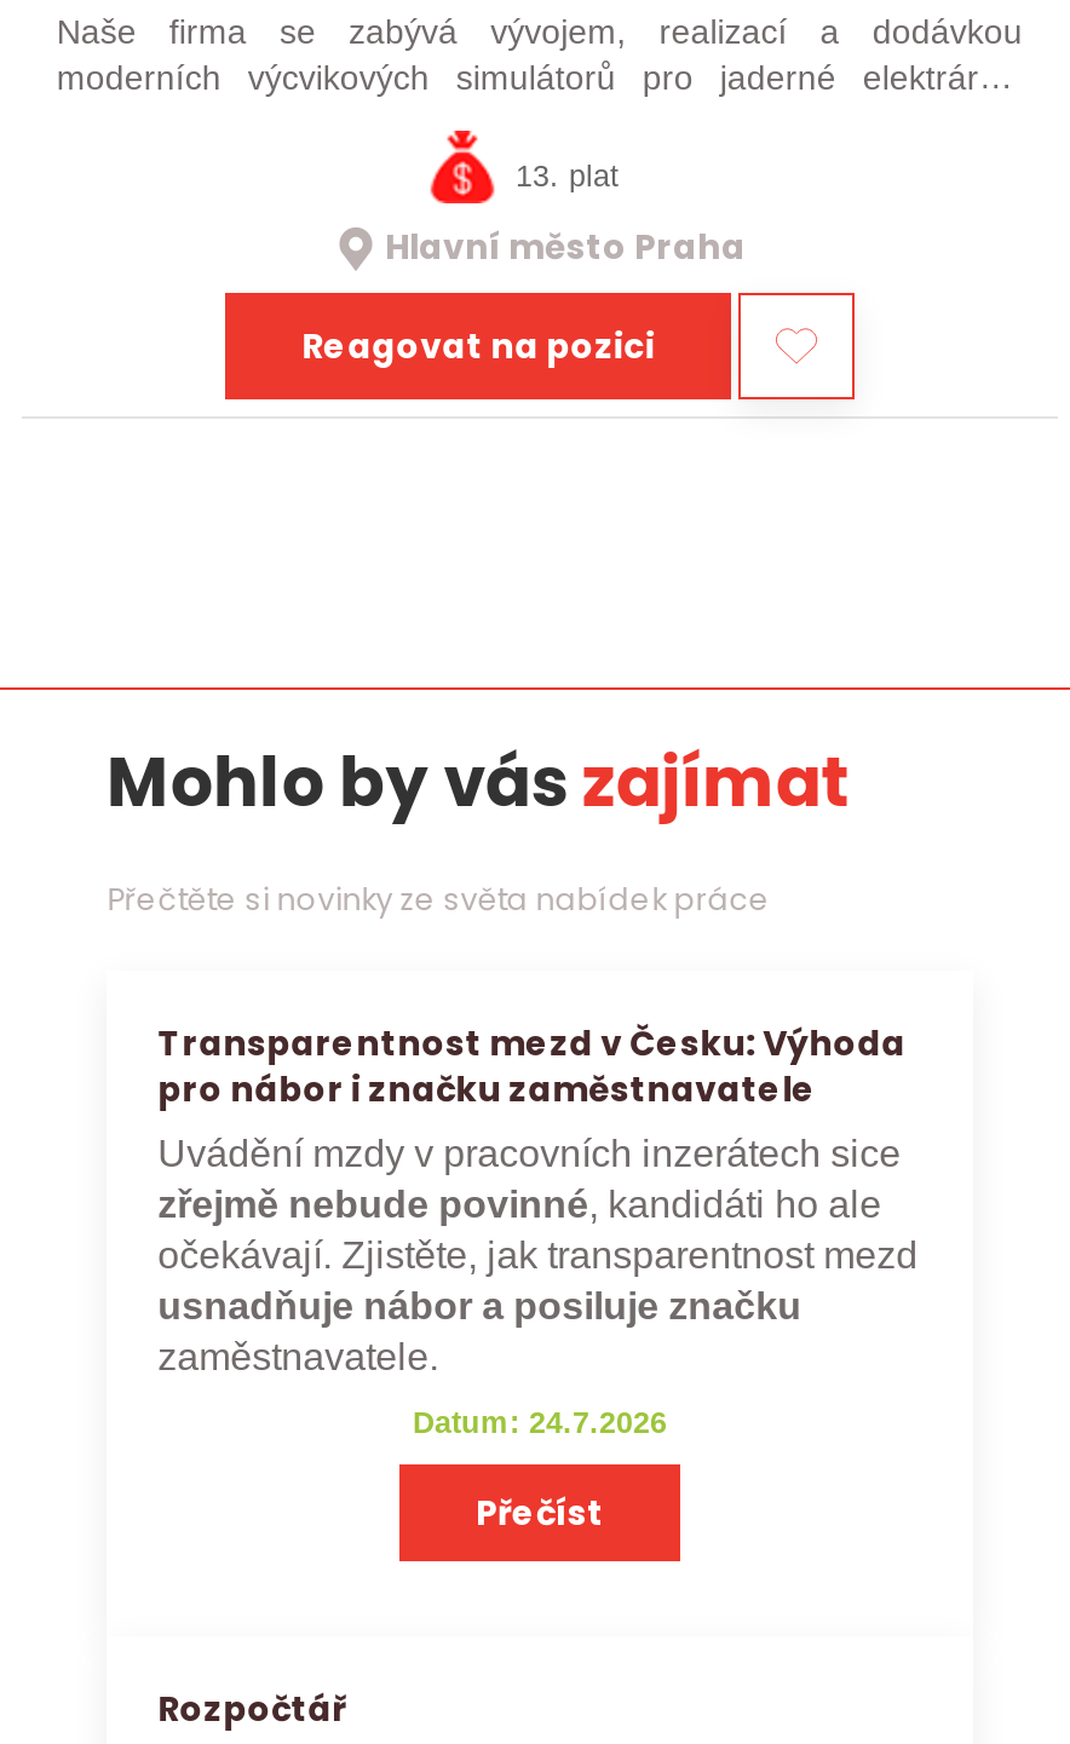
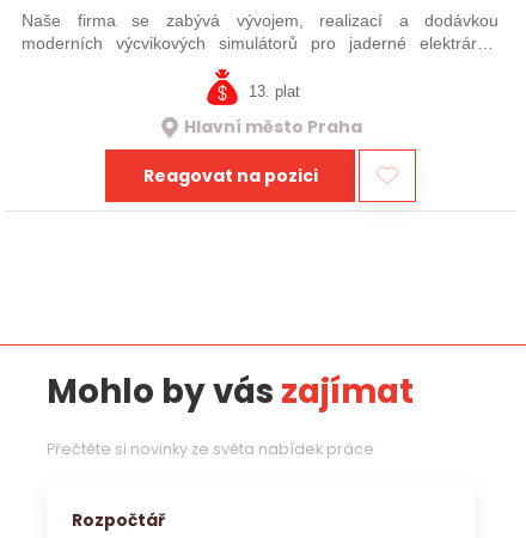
- Transparentnost mezd v Česku: Výhoda
- pro nábor i značku zaměstnavatele
- Uvádění mzdy v pracovních inzerátech sice
- zřejmě nebude povinné, kandidáti ho ale
- očekávají. Zjistěte, jak transparentnost mezd
- usnadňuje nábor a posiluje značku
- zaměstnavatele.
- Datum: 24.7.2026
- Přečíst
